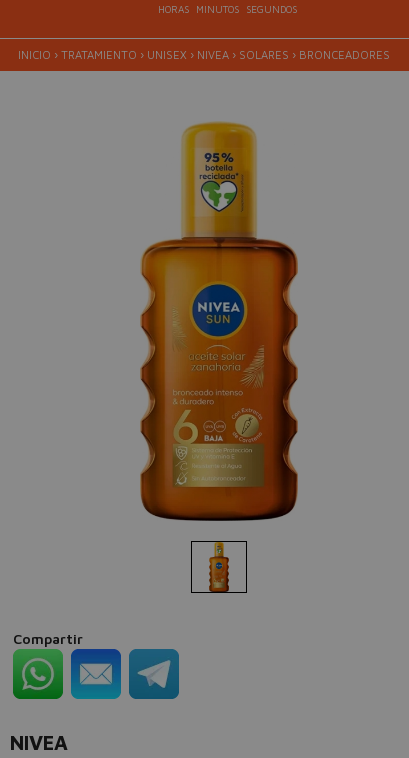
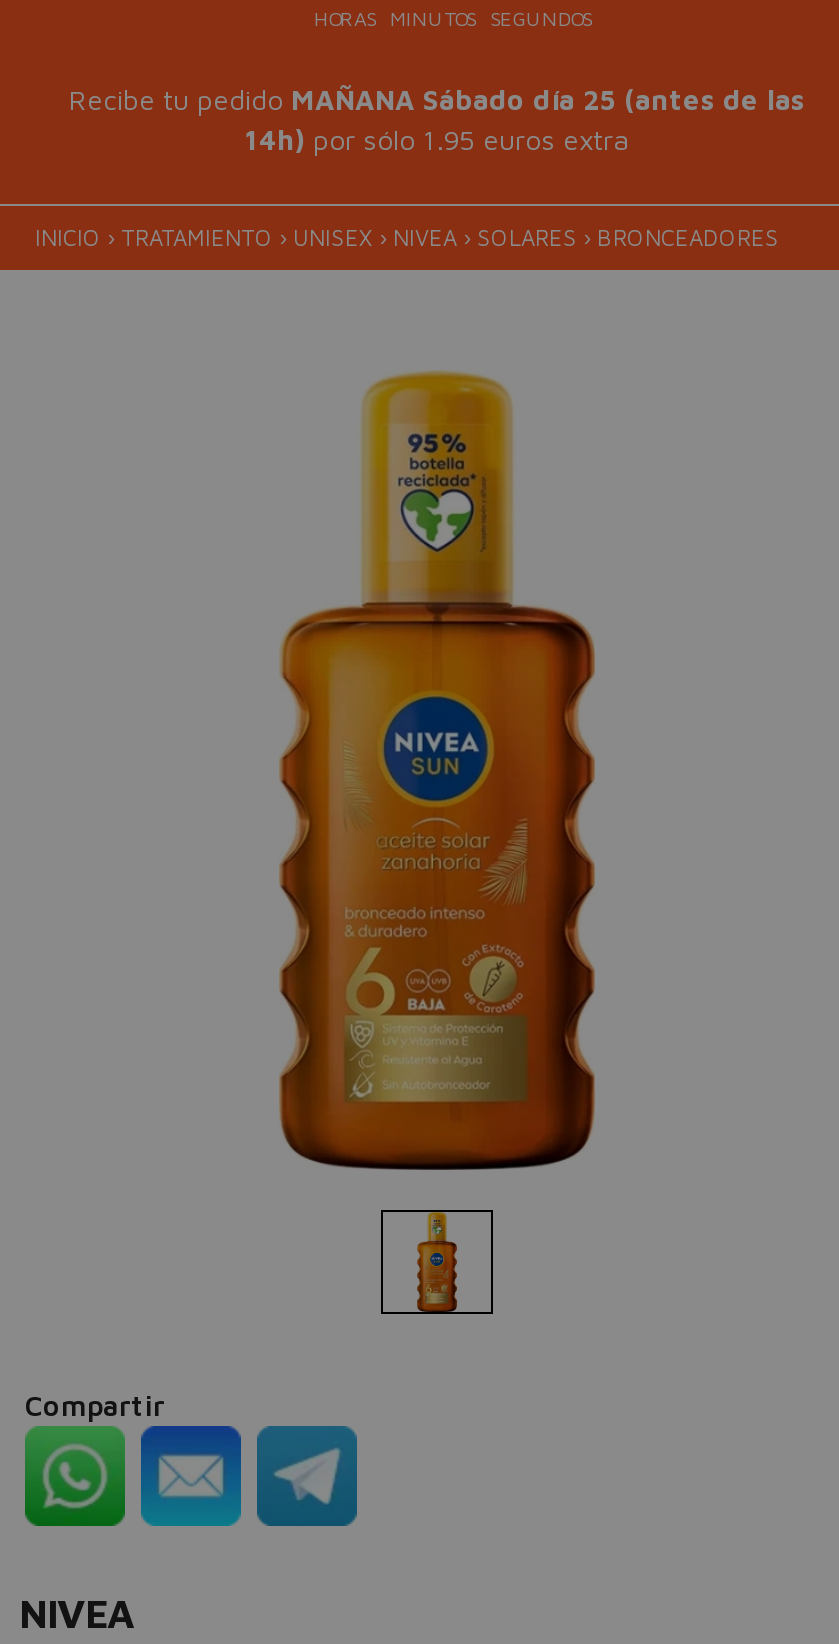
+ Recibe tu pedido MAÑANA Sábado día 25 (antes de las
+ 14h) por sólo 1.95 euros extra
